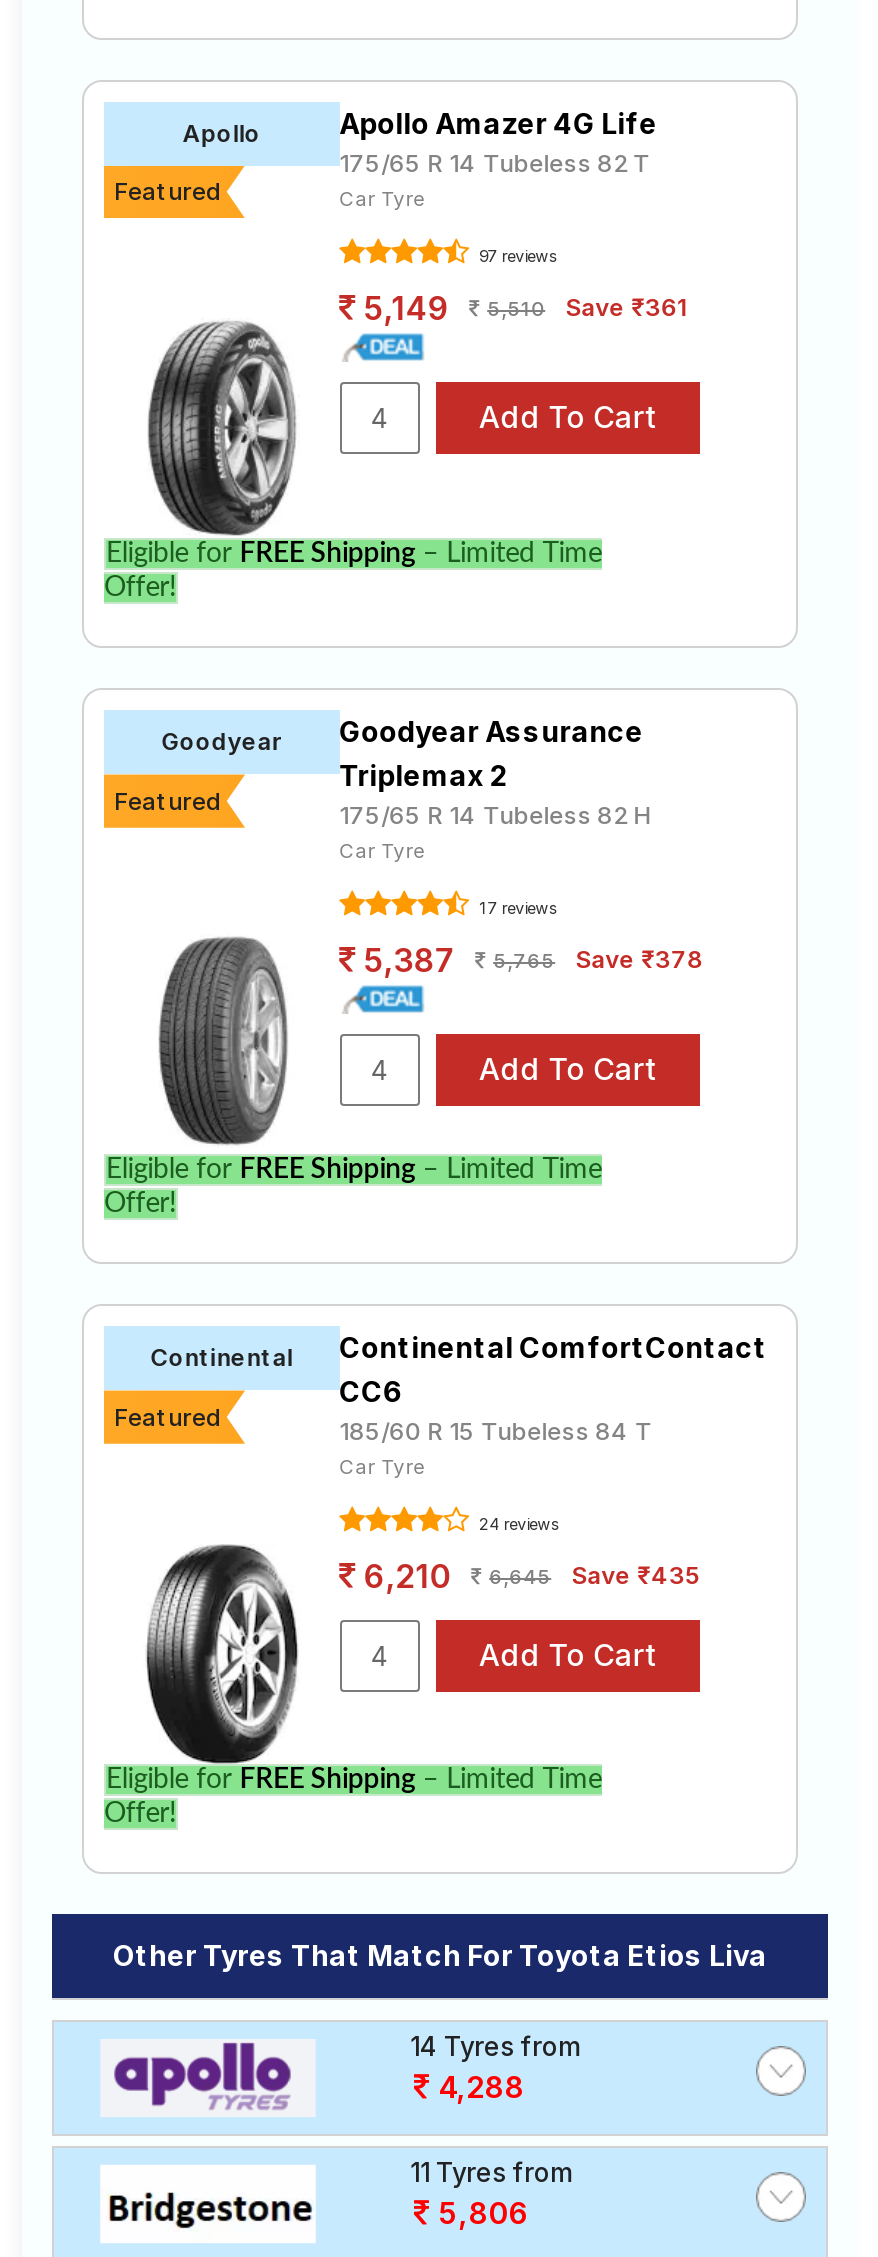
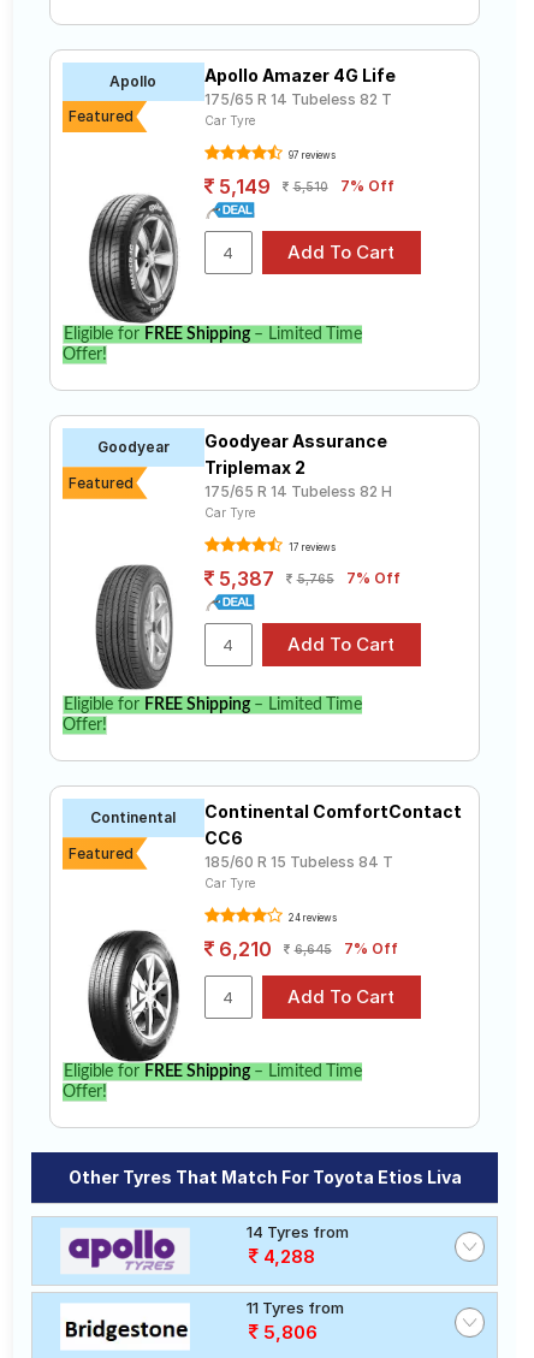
- Save ₹361
+ 7% Off

- 5,387 5,765 Save ₹378
+ 5,387 5,765 7% Off

- 6,210 6,645 Save ₹435
+ 6,210 6,645 7% Off
